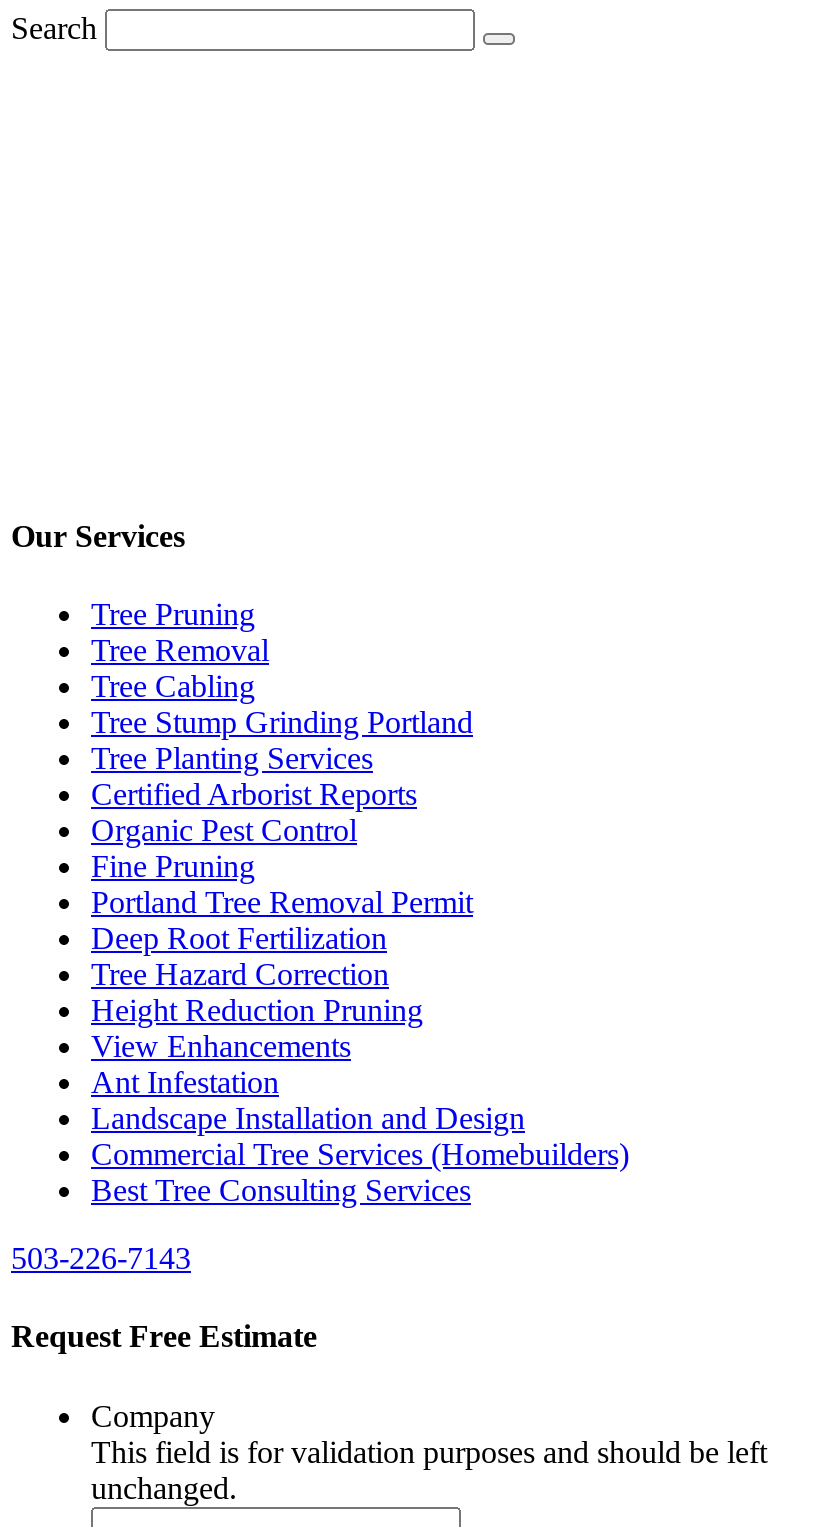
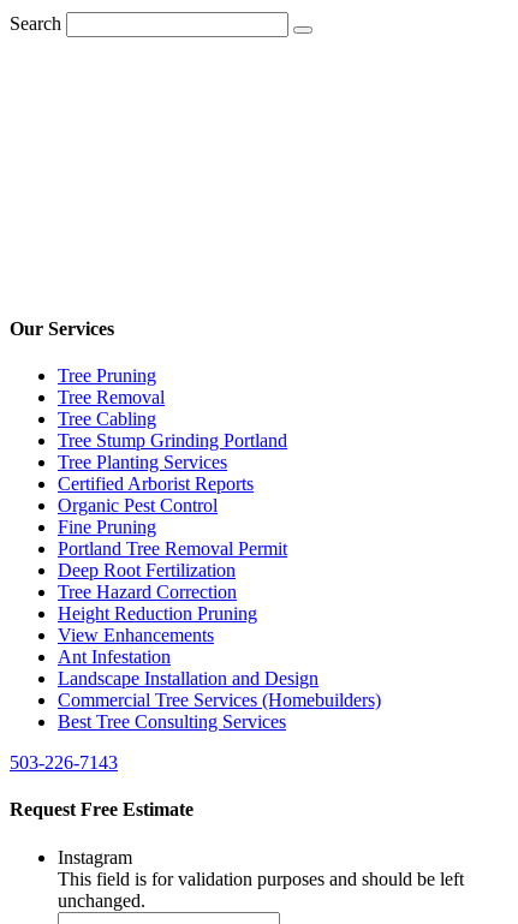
- Company
+ Instagram
